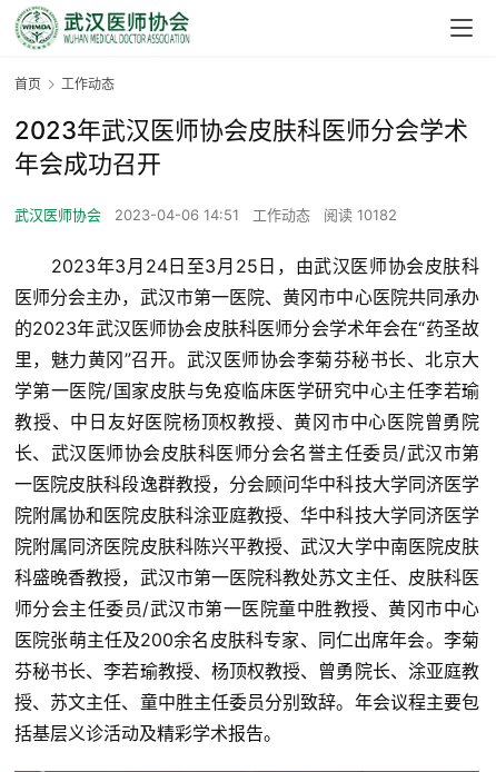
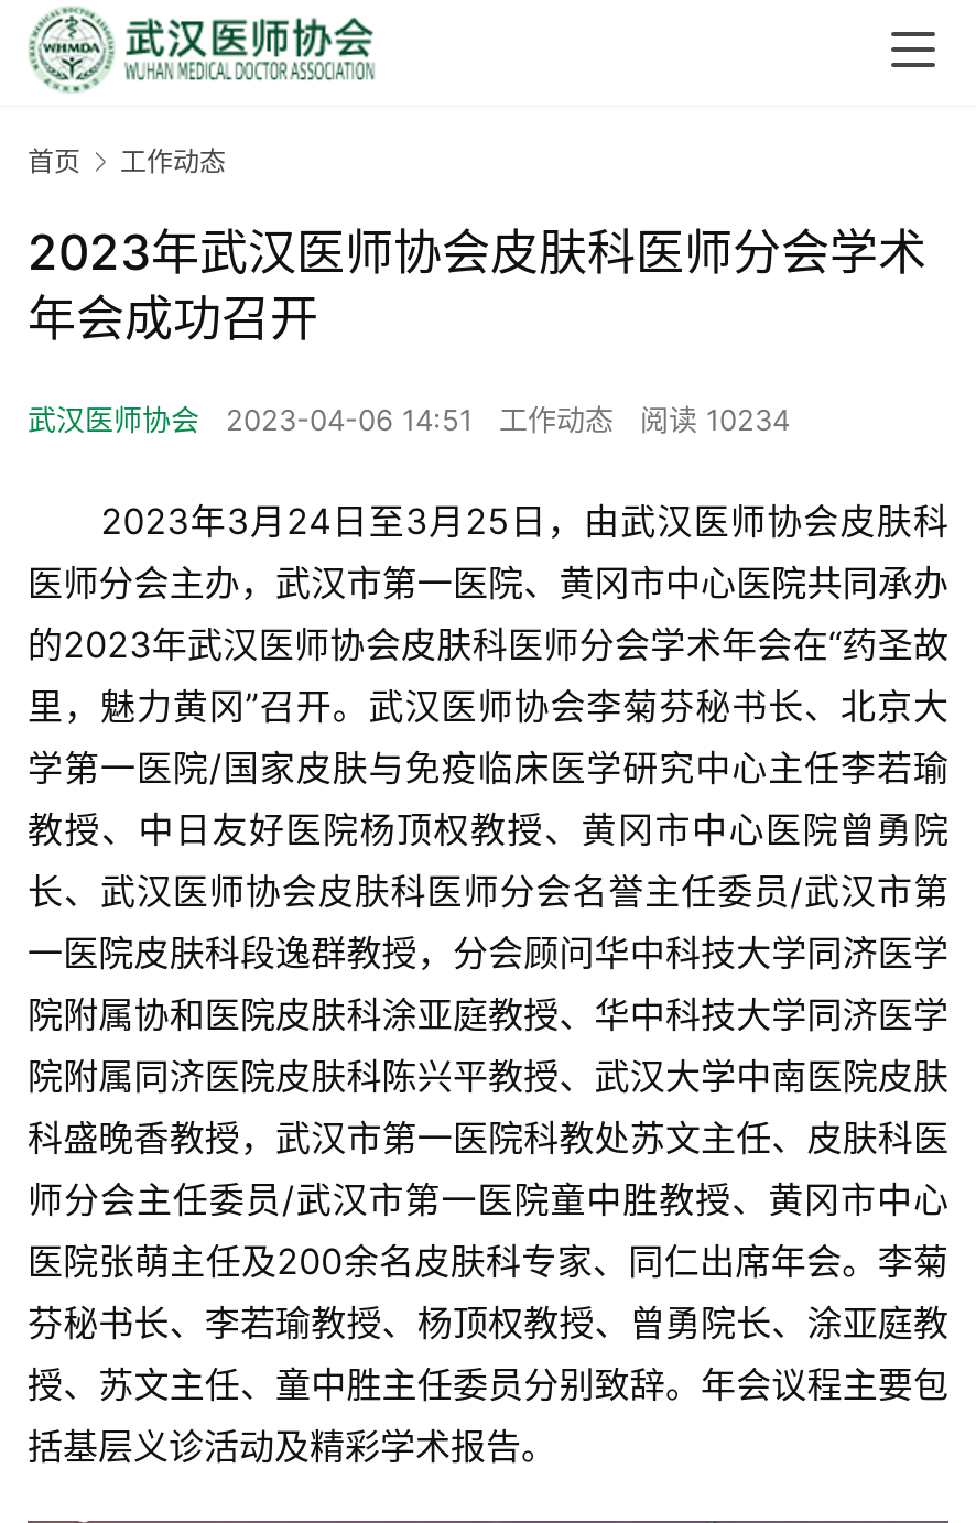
- 武汉医师协会 2023-04-06 14:51 工作动态 阅读 10182
+ 武汉医师协会 2023-04-06 14:51 工作动态 阅读 10234
